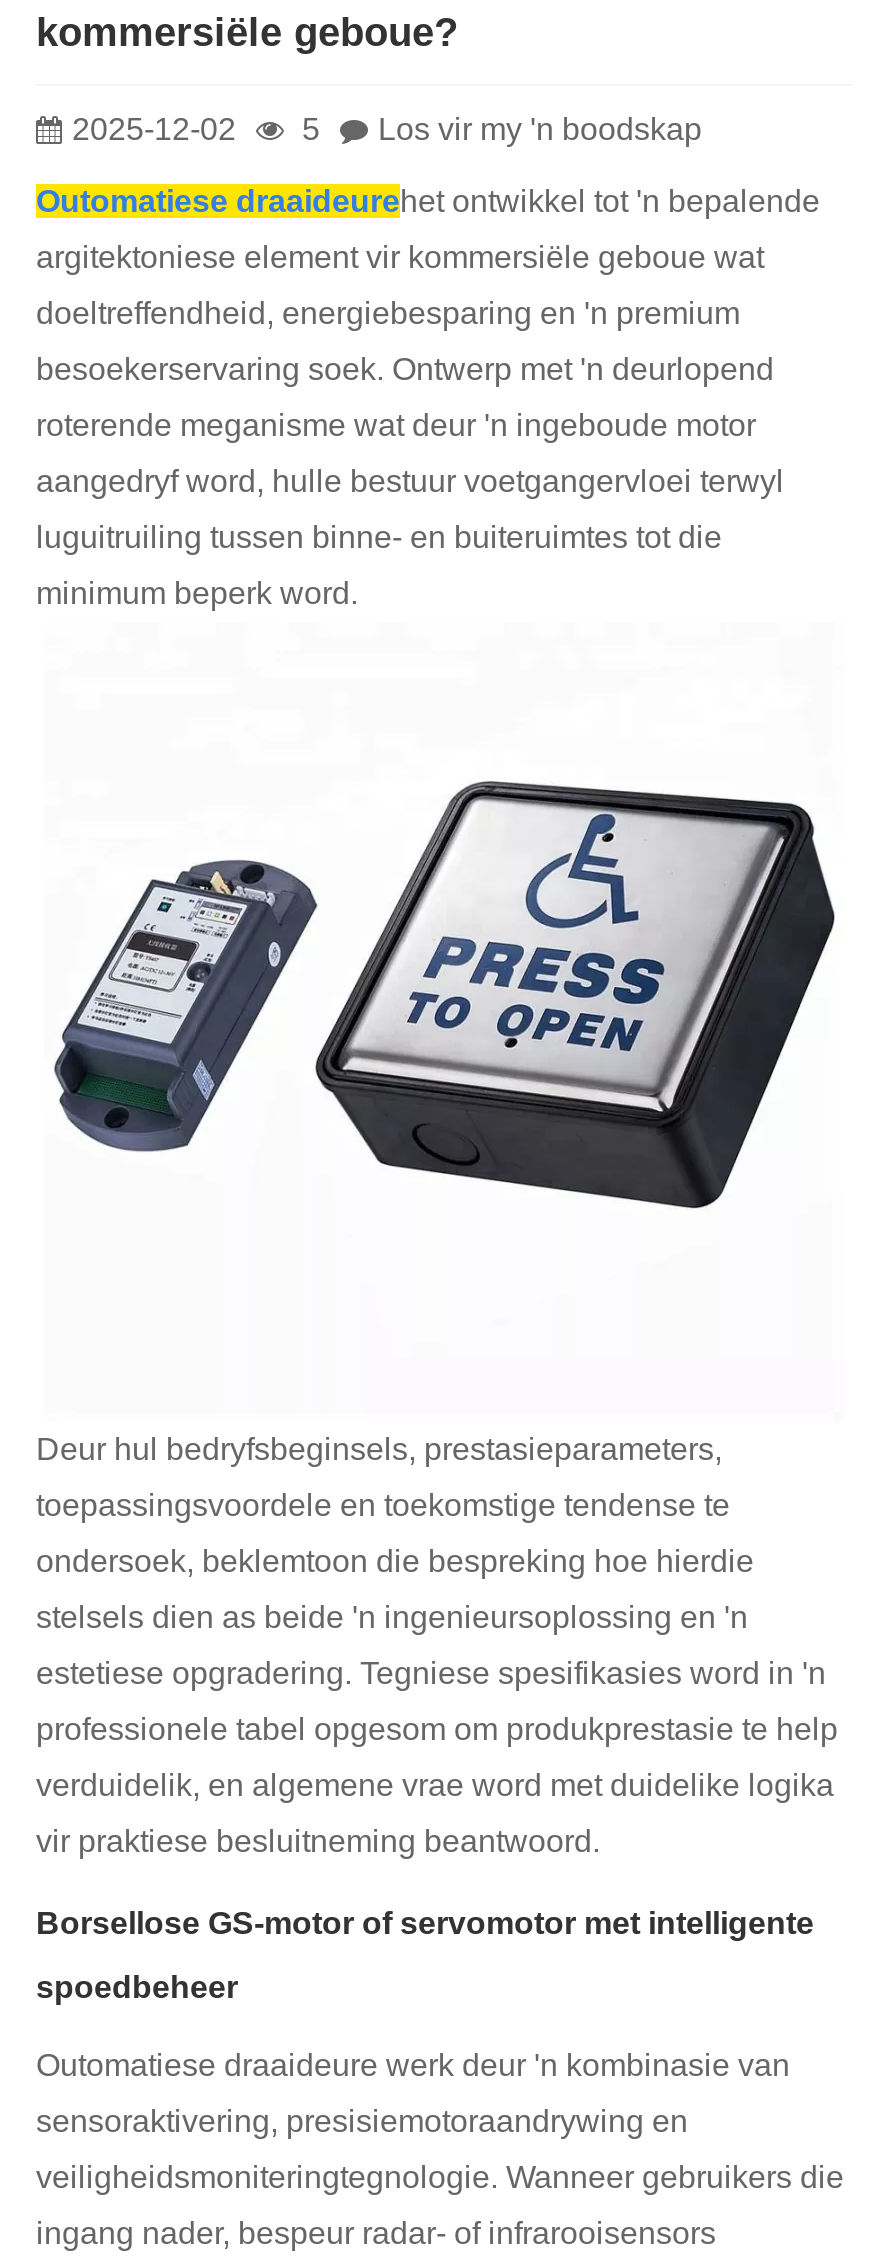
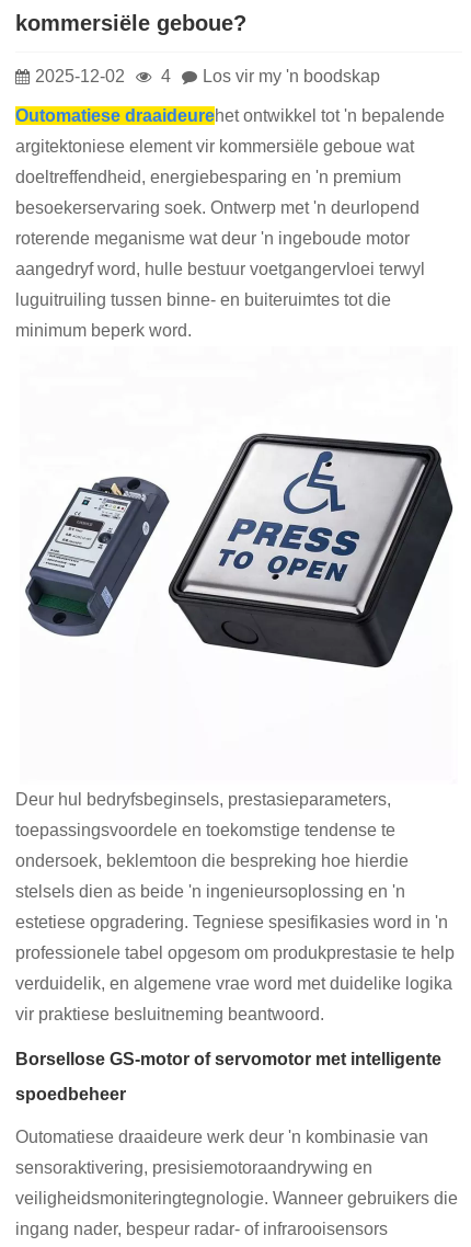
- 2025-12-02 5 Los vir my 'n boodskap
+ 2025-12-02 4 Los vir my 'n boodskap
